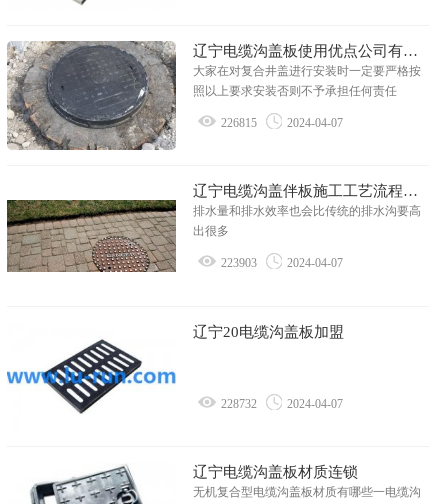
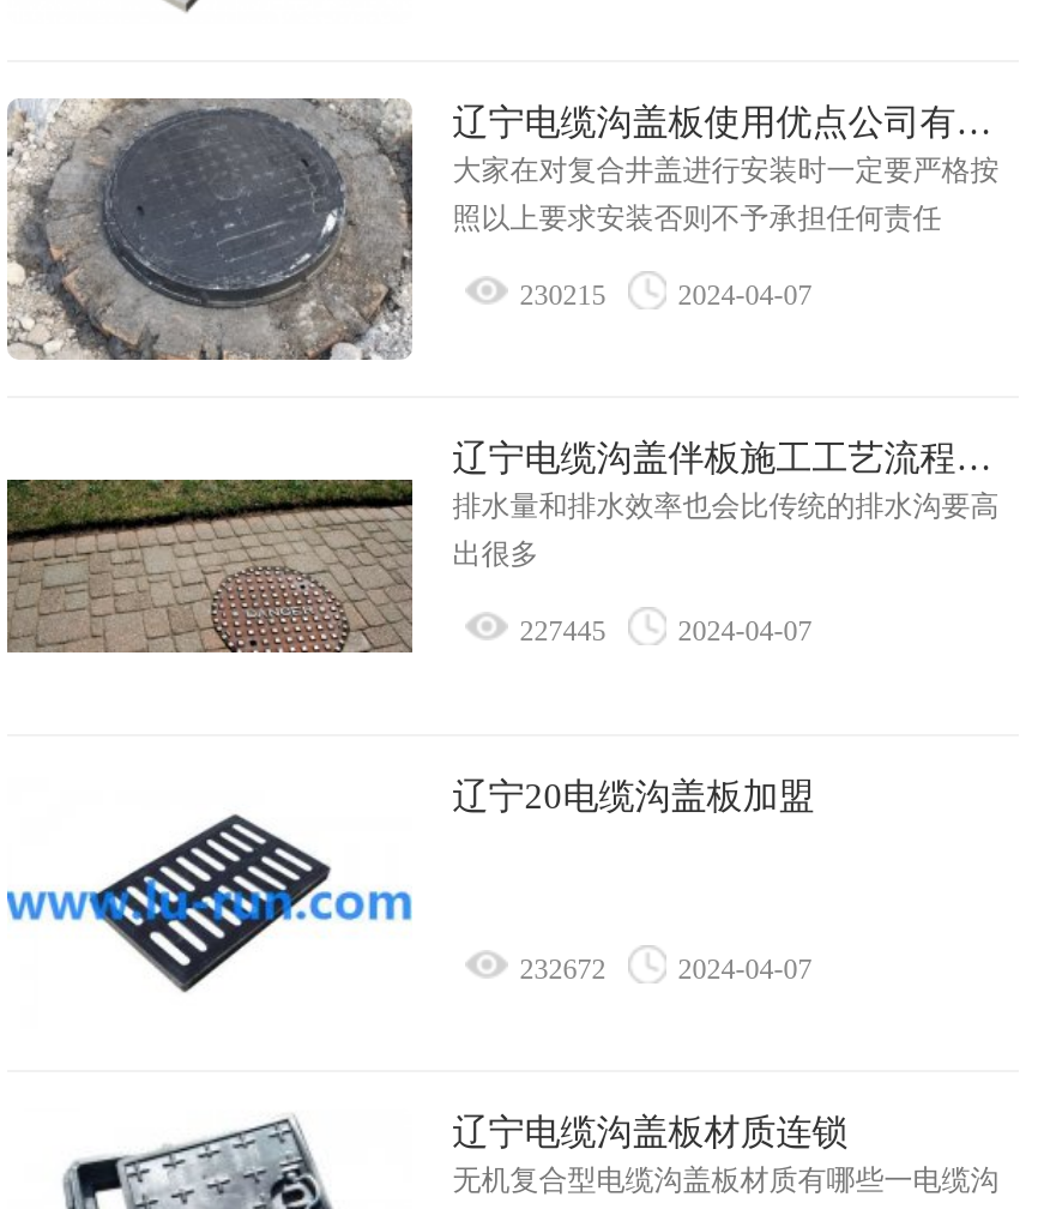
- 226815
+ 230215

- 223903
+ 227445

- 228732
+ 232672
